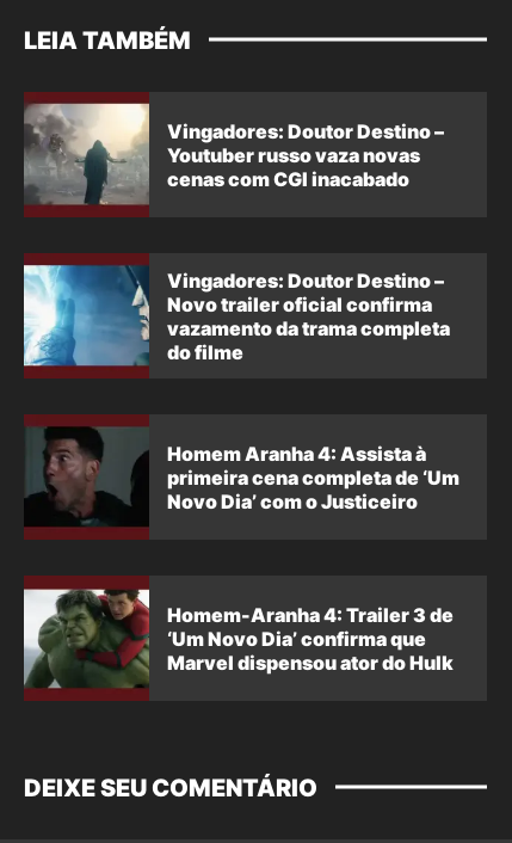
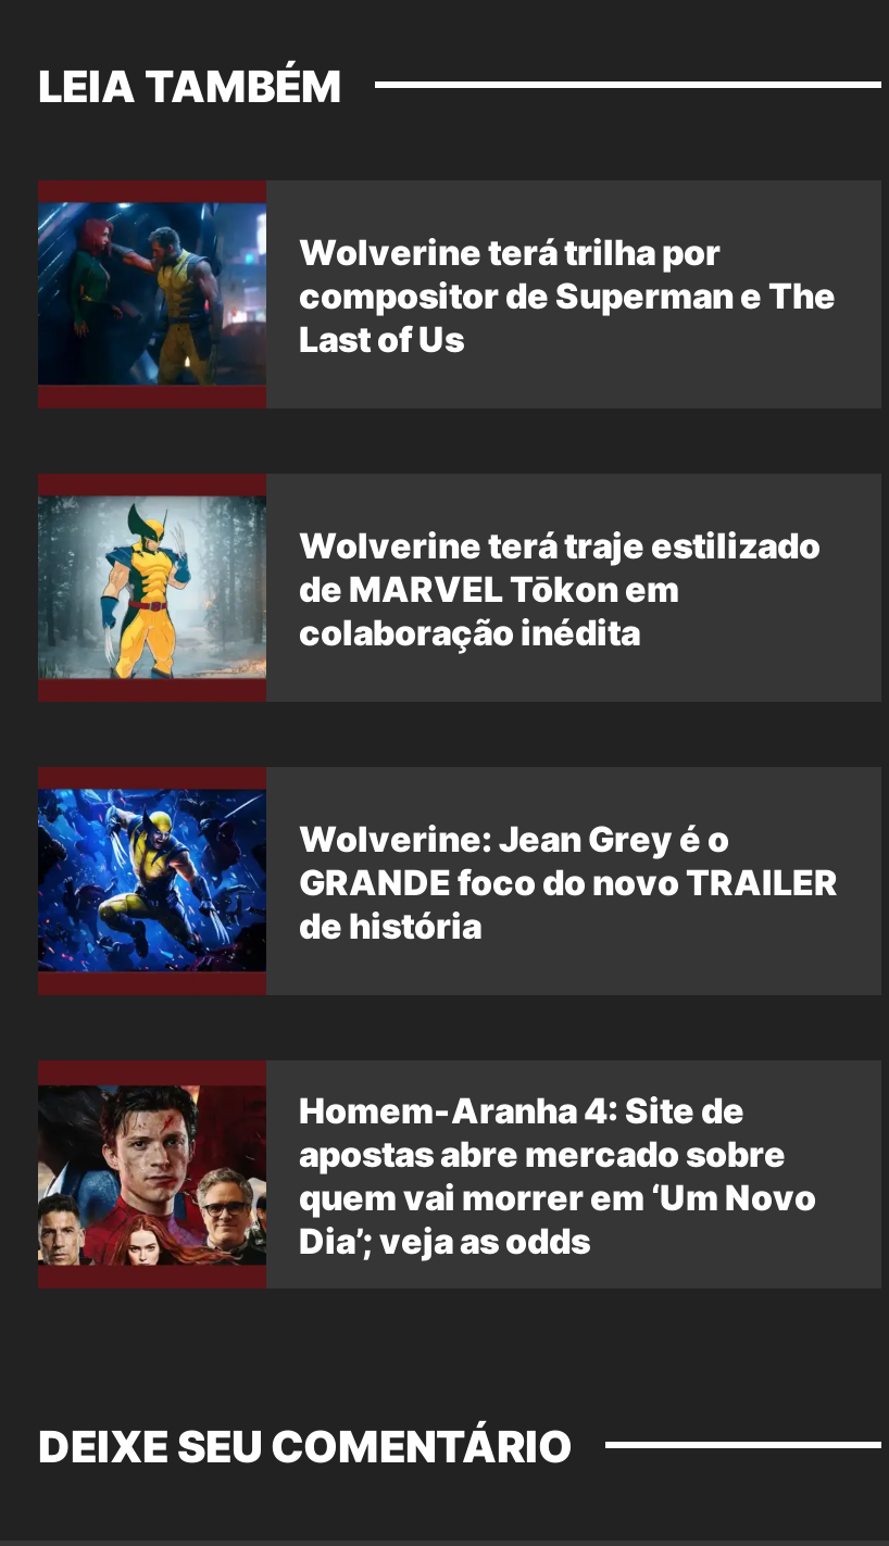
- [image]
- Vingadores: Doutor Destino –
- Youtuber russo vaza novas
- cenas com CGI inacabado
+ [image]
+ Wolverine terá trilha por
+ compositor de Superman e The
+ Last of Us

- [image]
- Vingadores: Doutor Destino –
- Novo trailer oficial confirma
- vazamento da trama completa
- do filme
+ [image]
+ Wolverine terá traje estilizado
+ de MARVEL Tōkon em
+ colaboração inédita

- [image]
- Homem Aranha 4: Assista à
- primeira cena completa de ‘Um
- Novo Dia’ com o Justiceiro
+ [image]
+ Wolverine: Jean Grey é o
+ GRANDE foco do novo TRAILER
+ de história

- [image]
- Homem-Aranha 4: Trailer 3 de
- ‘Um Novo Dia’ confirma que
- Marvel dispensou ator do Hulk
+ [image]
+ Homem-Aranha 4: Site de
+ apostas abre mercado sobre
+ quem vai morrer em ‘Um Novo
+ Dia’; veja as odds
